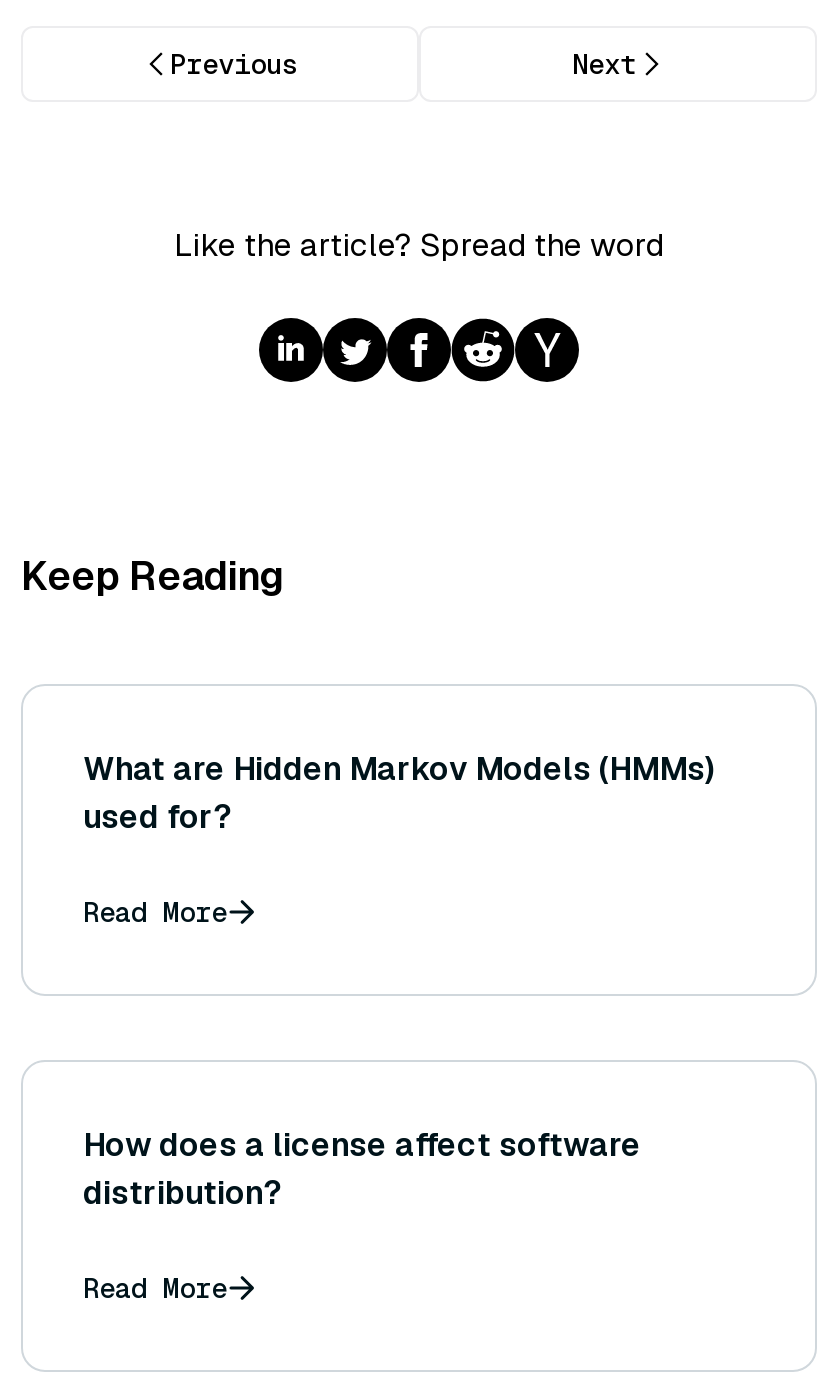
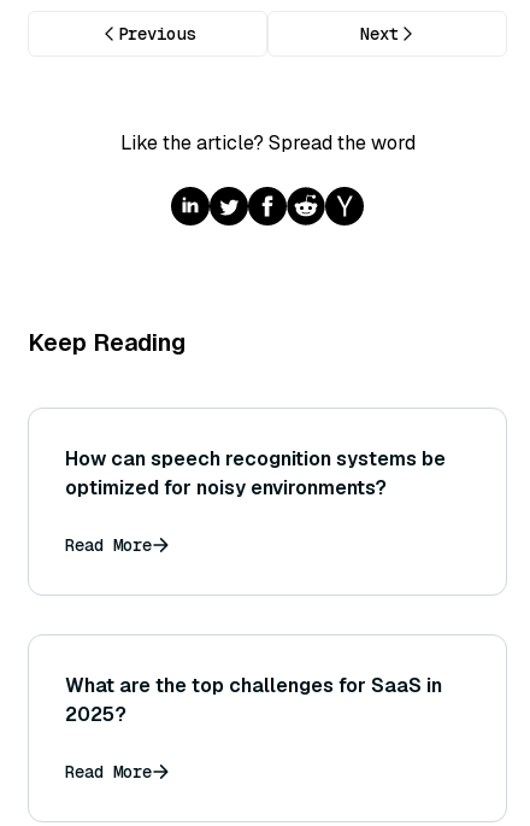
- What are Hidden Markov Models (HMMs)
- used for?
+ How can speech recognition systems be
+ optimized for noisy environments?

- How does a license affect software
- distribution?
+ What are the top challenges for SaaS in
+ 2025?
